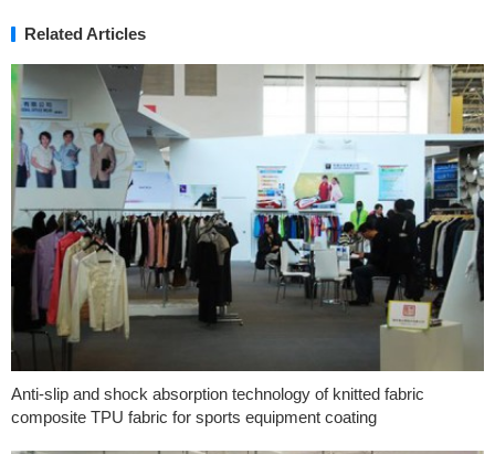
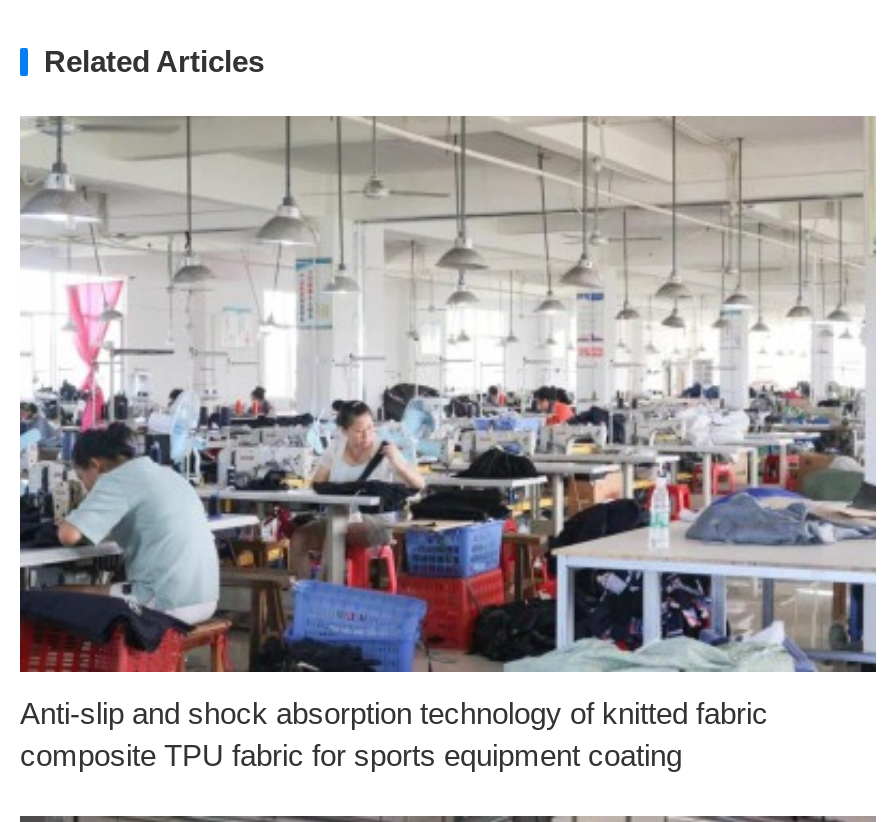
- [image]
+ [image]
